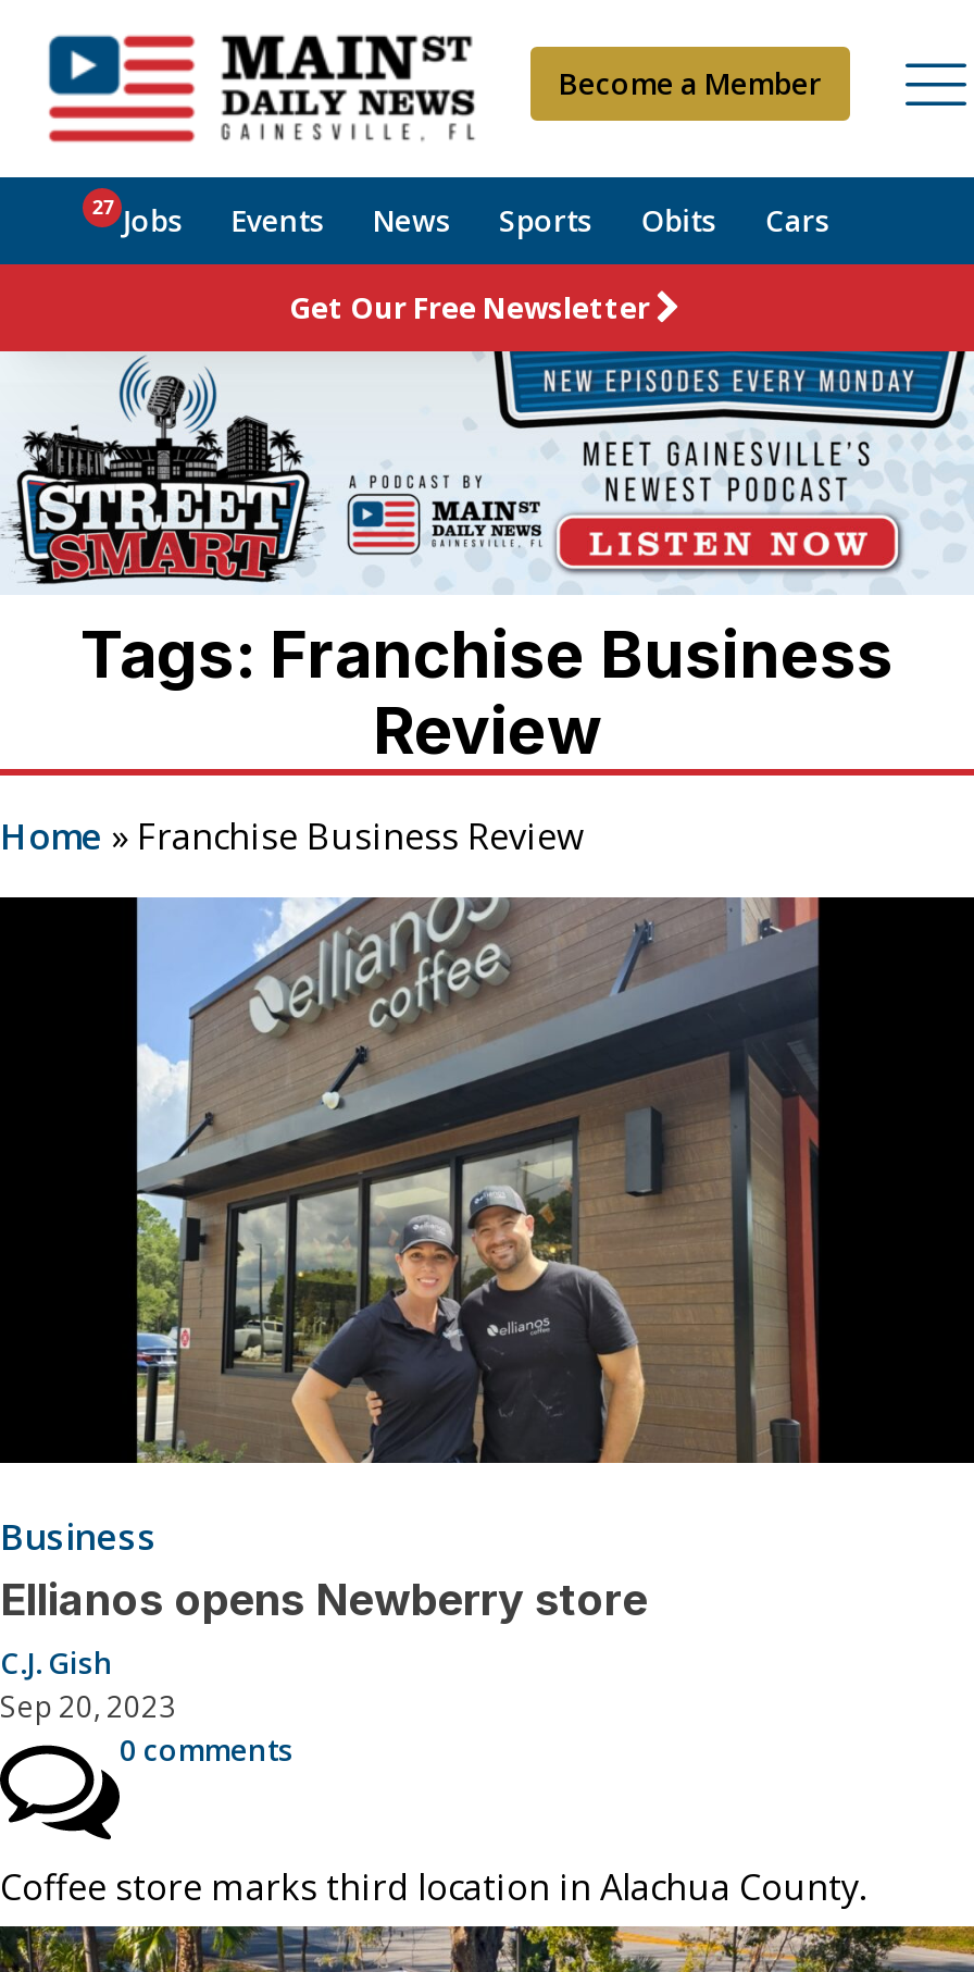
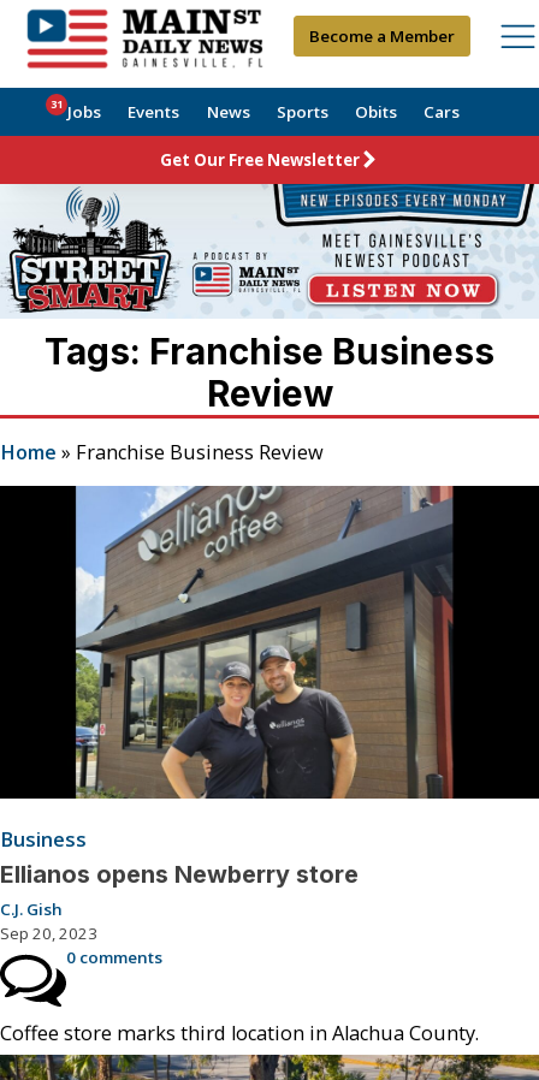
- 27 Jobs Events News Sports Obits Cars
+ 31 Jobs Events News Sports Obits Cars
